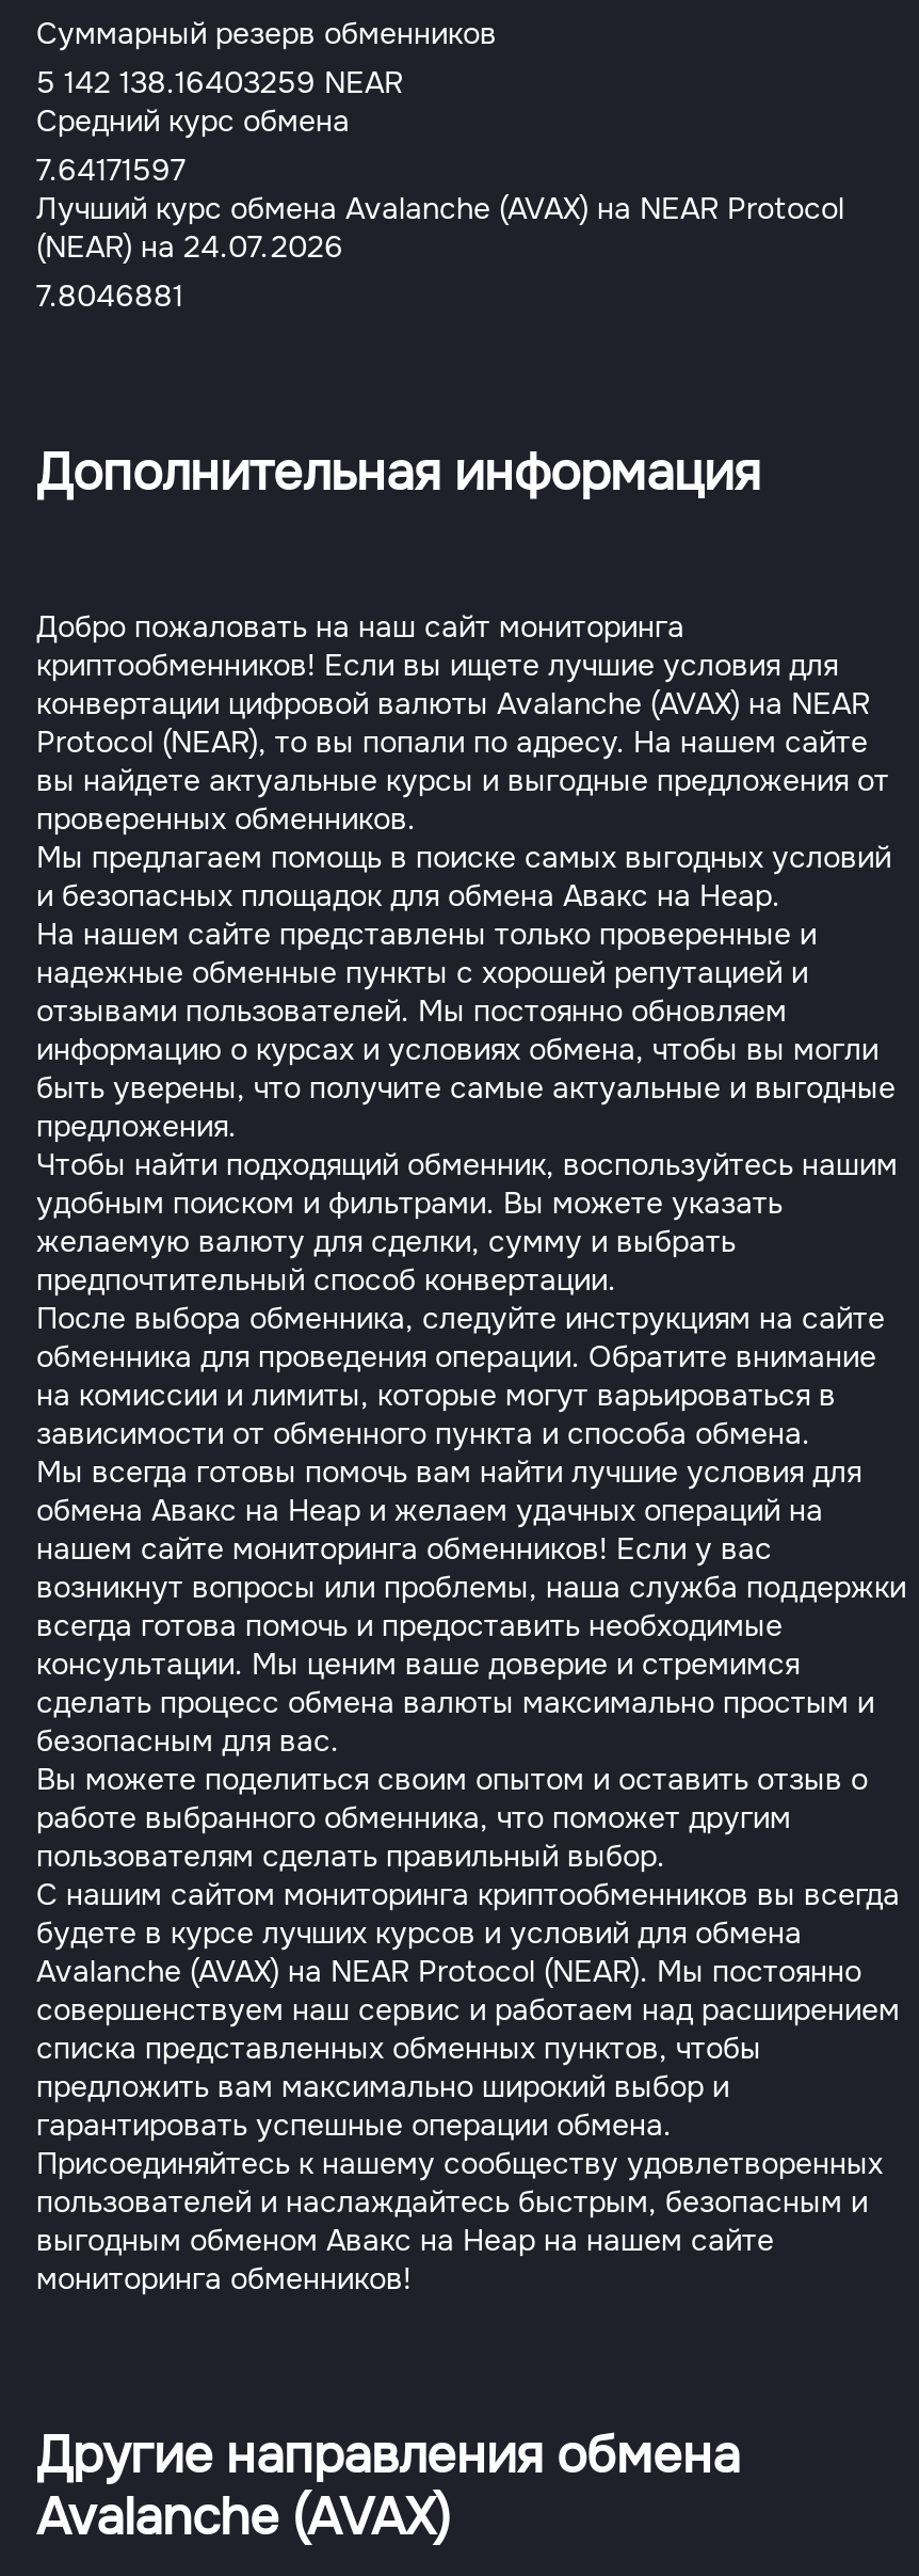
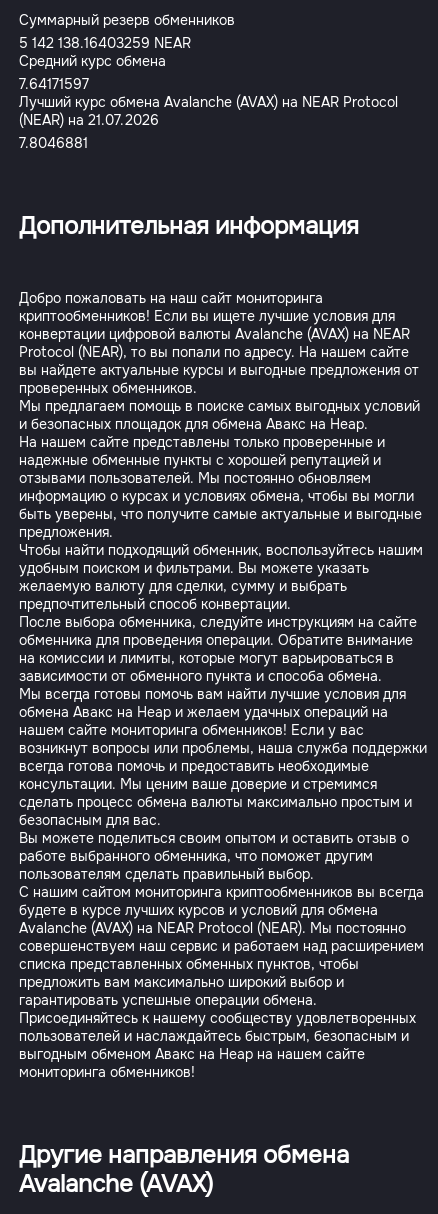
- (NEAR) на 24.07.2026
+ (NEAR) на 21.07.2026
